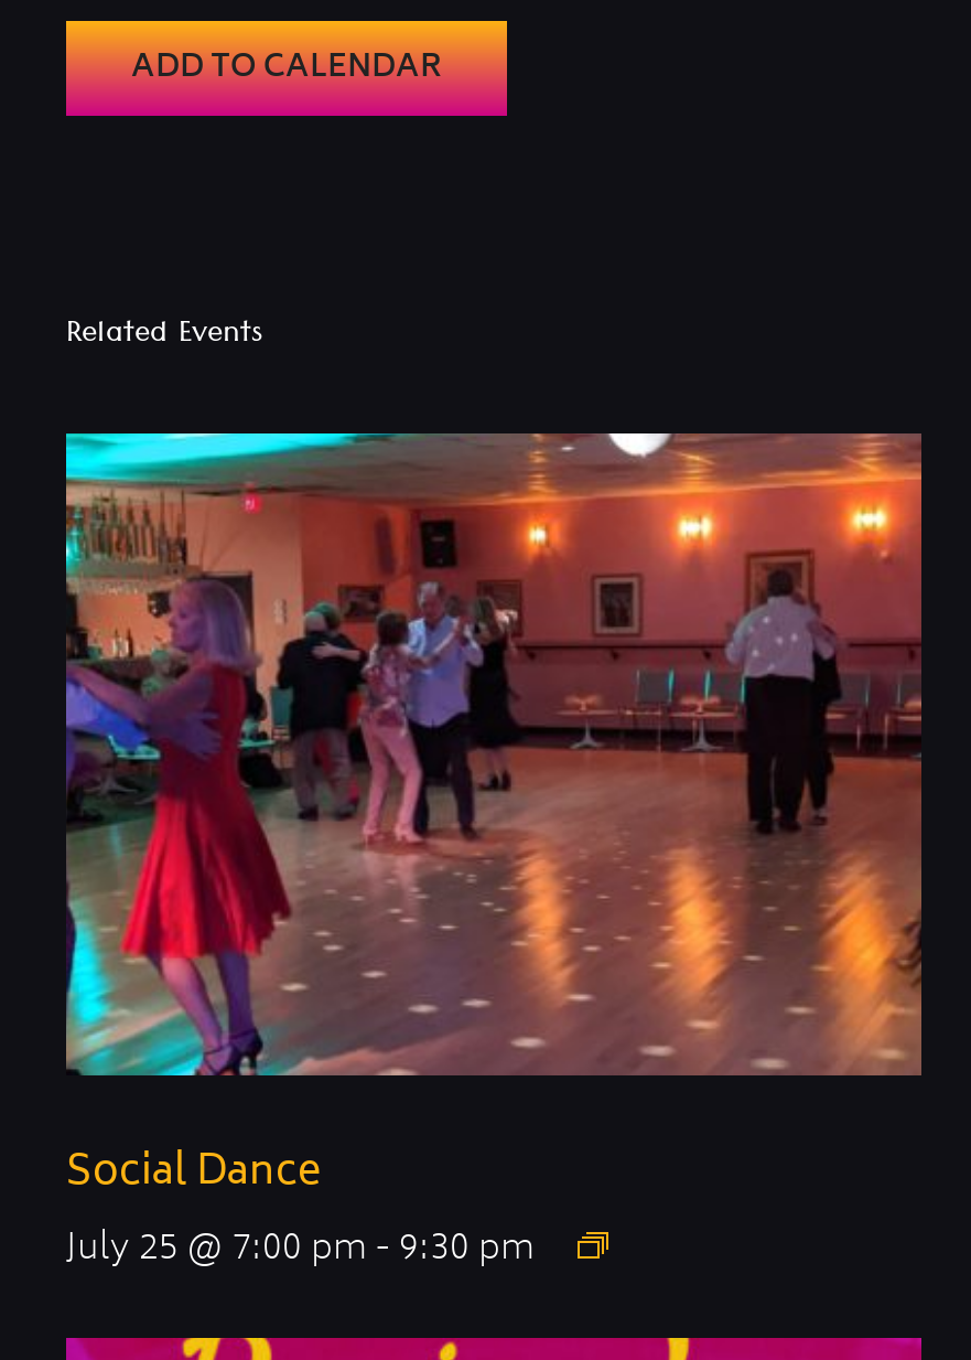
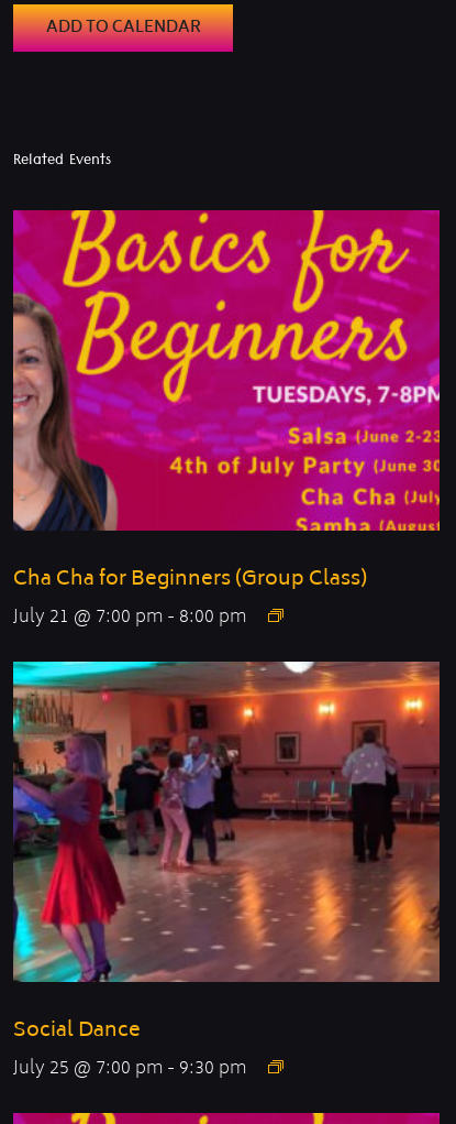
+ [image]
+ Cha Cha for Beginners (Group Class)
+ July 21 @ 7:00 pm - 8:00 pm
